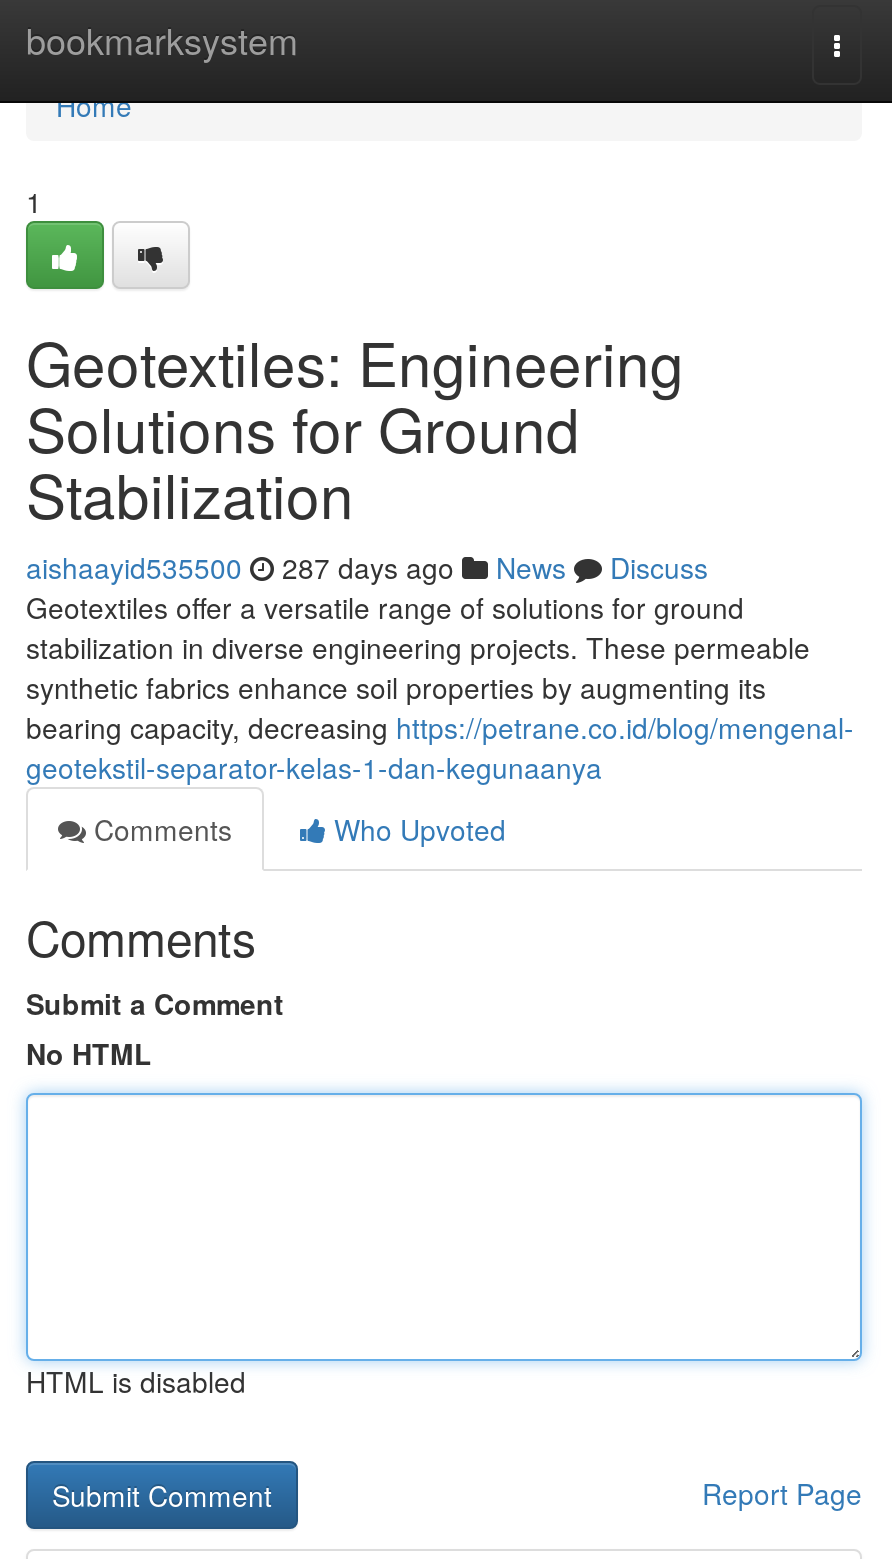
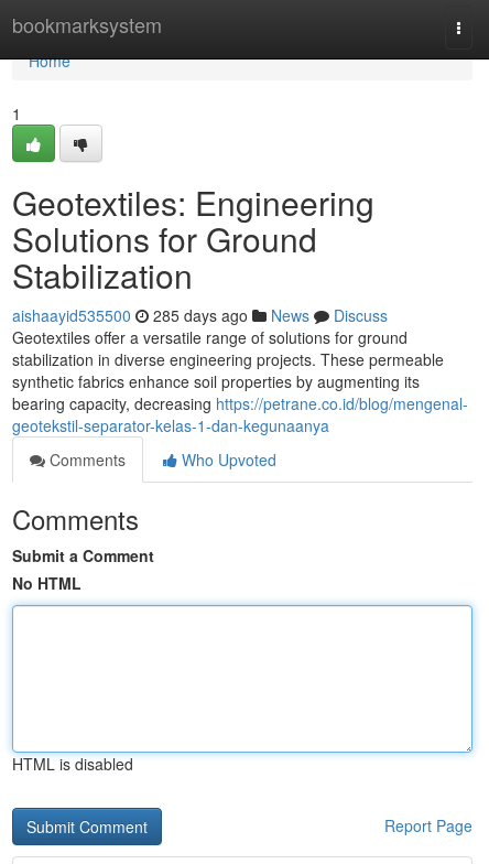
- aishaayid535500 287 days ago News Discuss
+ aishaayid535500 285 days ago News Discuss
